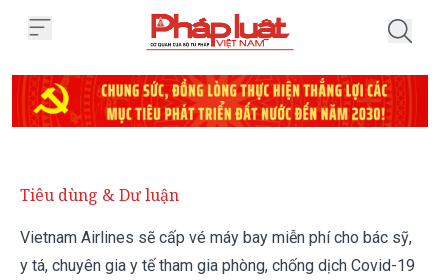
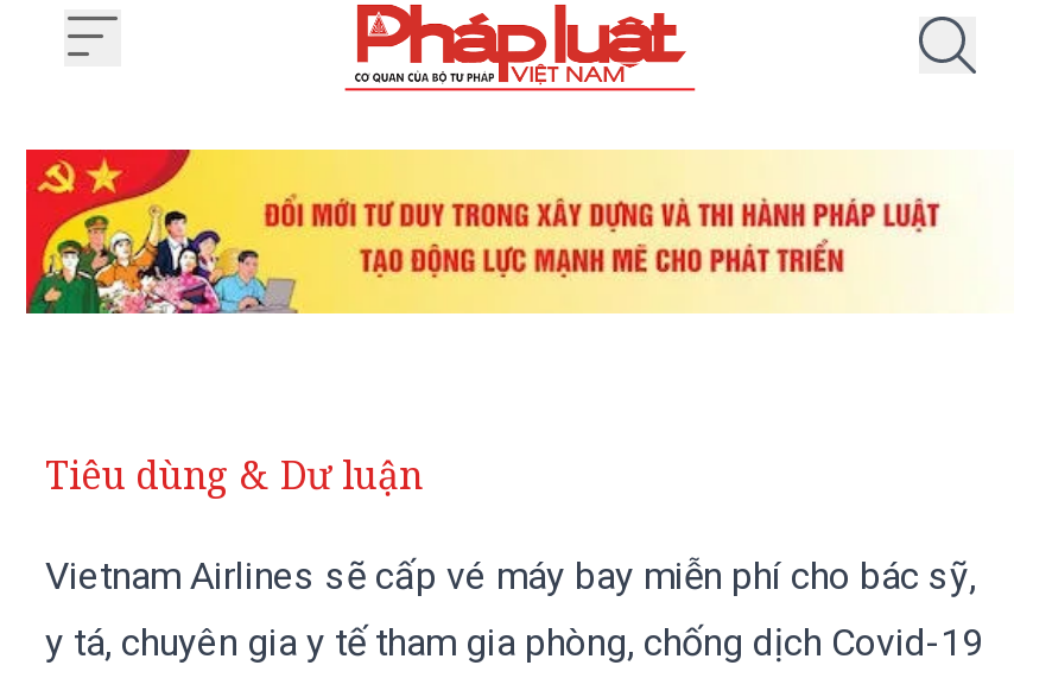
- [image]
+ [image]
